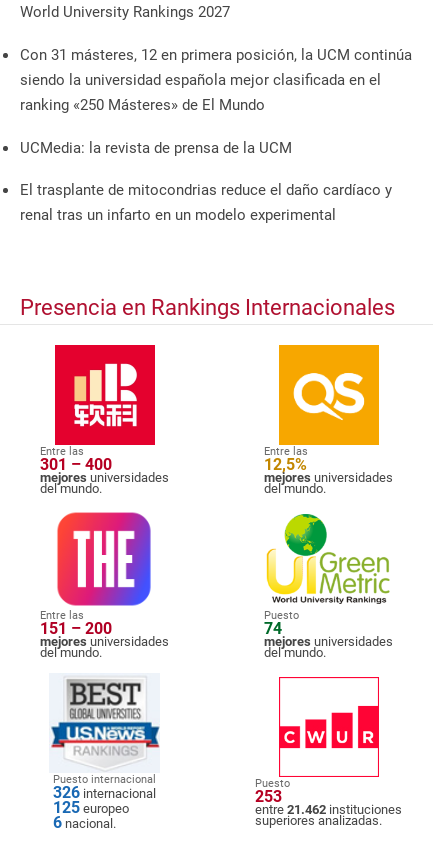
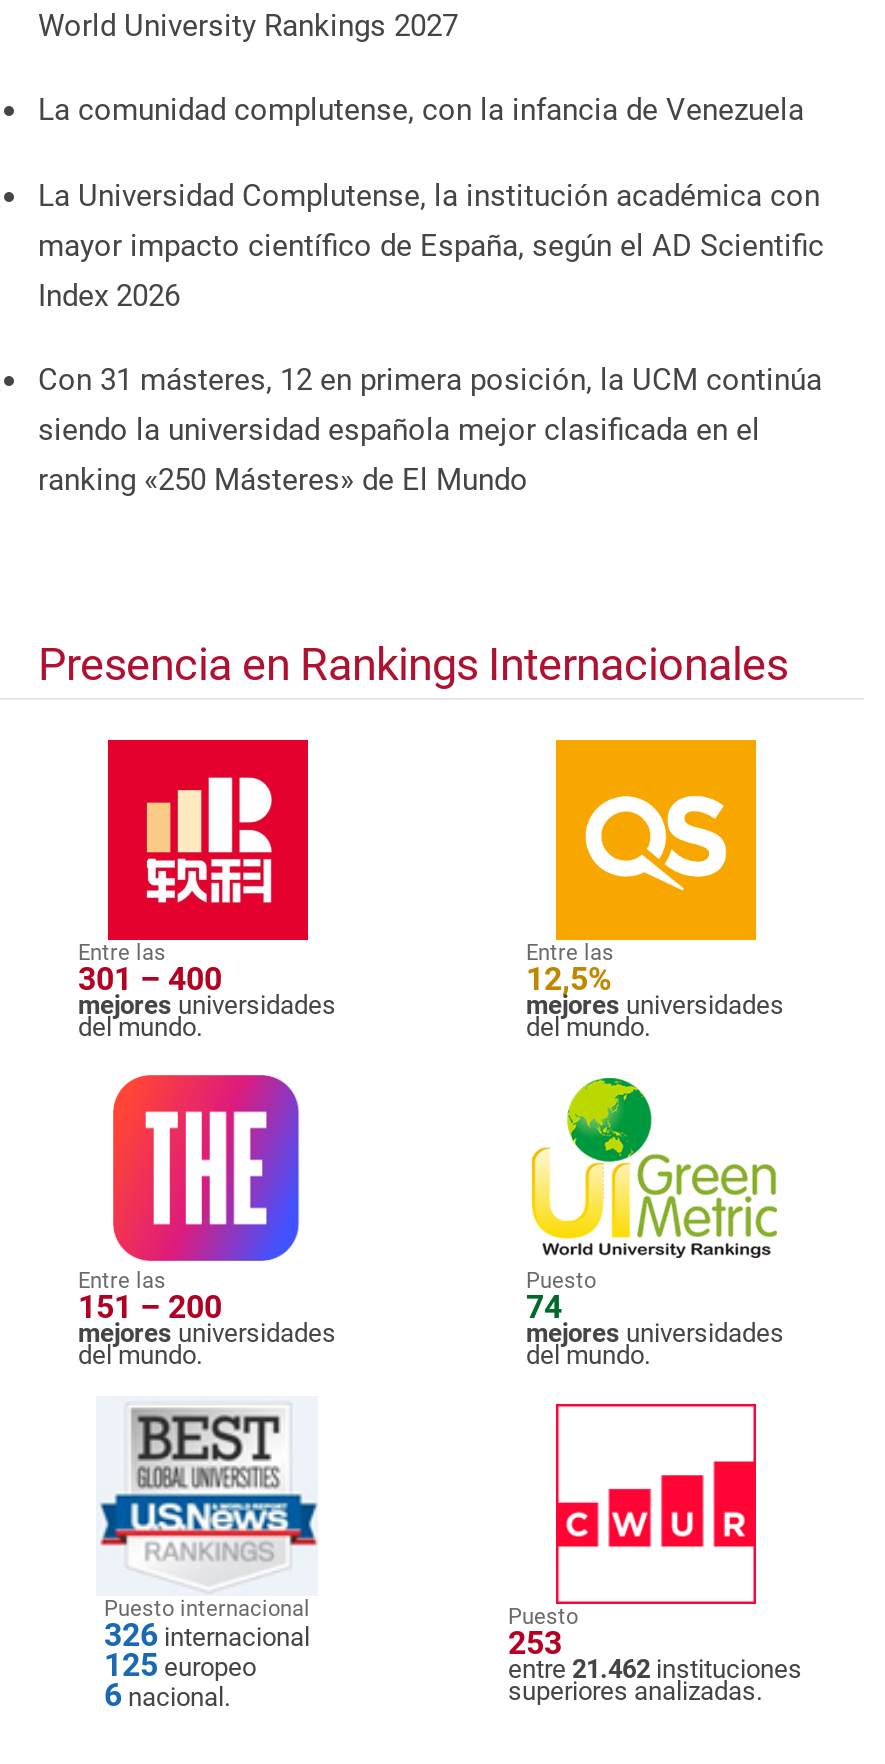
+ La comunidad complutense, con la infancia de Venezuela
+ La Universidad Complutense, la institución académica con
+ mayor impacto científico de España, según el AD Scientific
+ Index 2026

moved down: Con 31 másteres, 12 en primera posición, la UCM continúa | siendo la universidad española mejor clasificada en el | ranking «250 Másteres» de El Mundo

- UCMedia: la revista de prensa de la UCM
- El trasplante de mitocondrias reduce el daño cardíaco y
- renal tras un infarto en un modelo experimental
